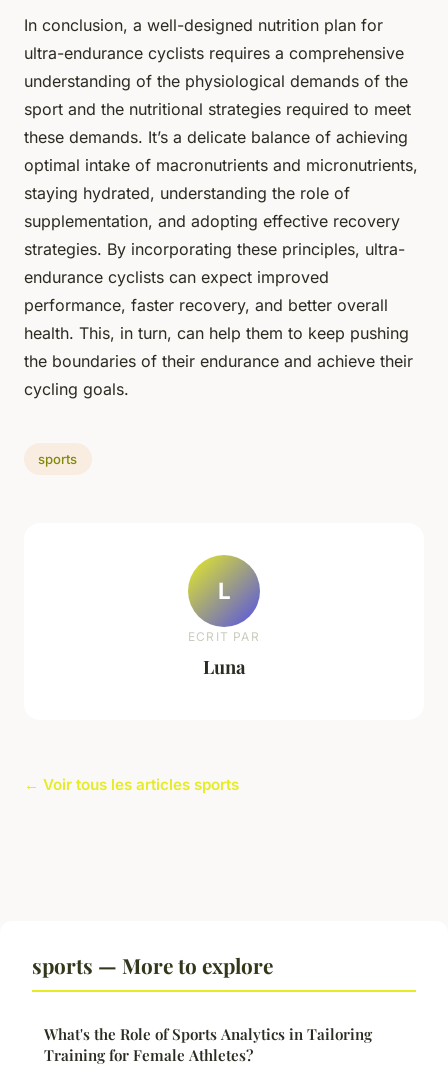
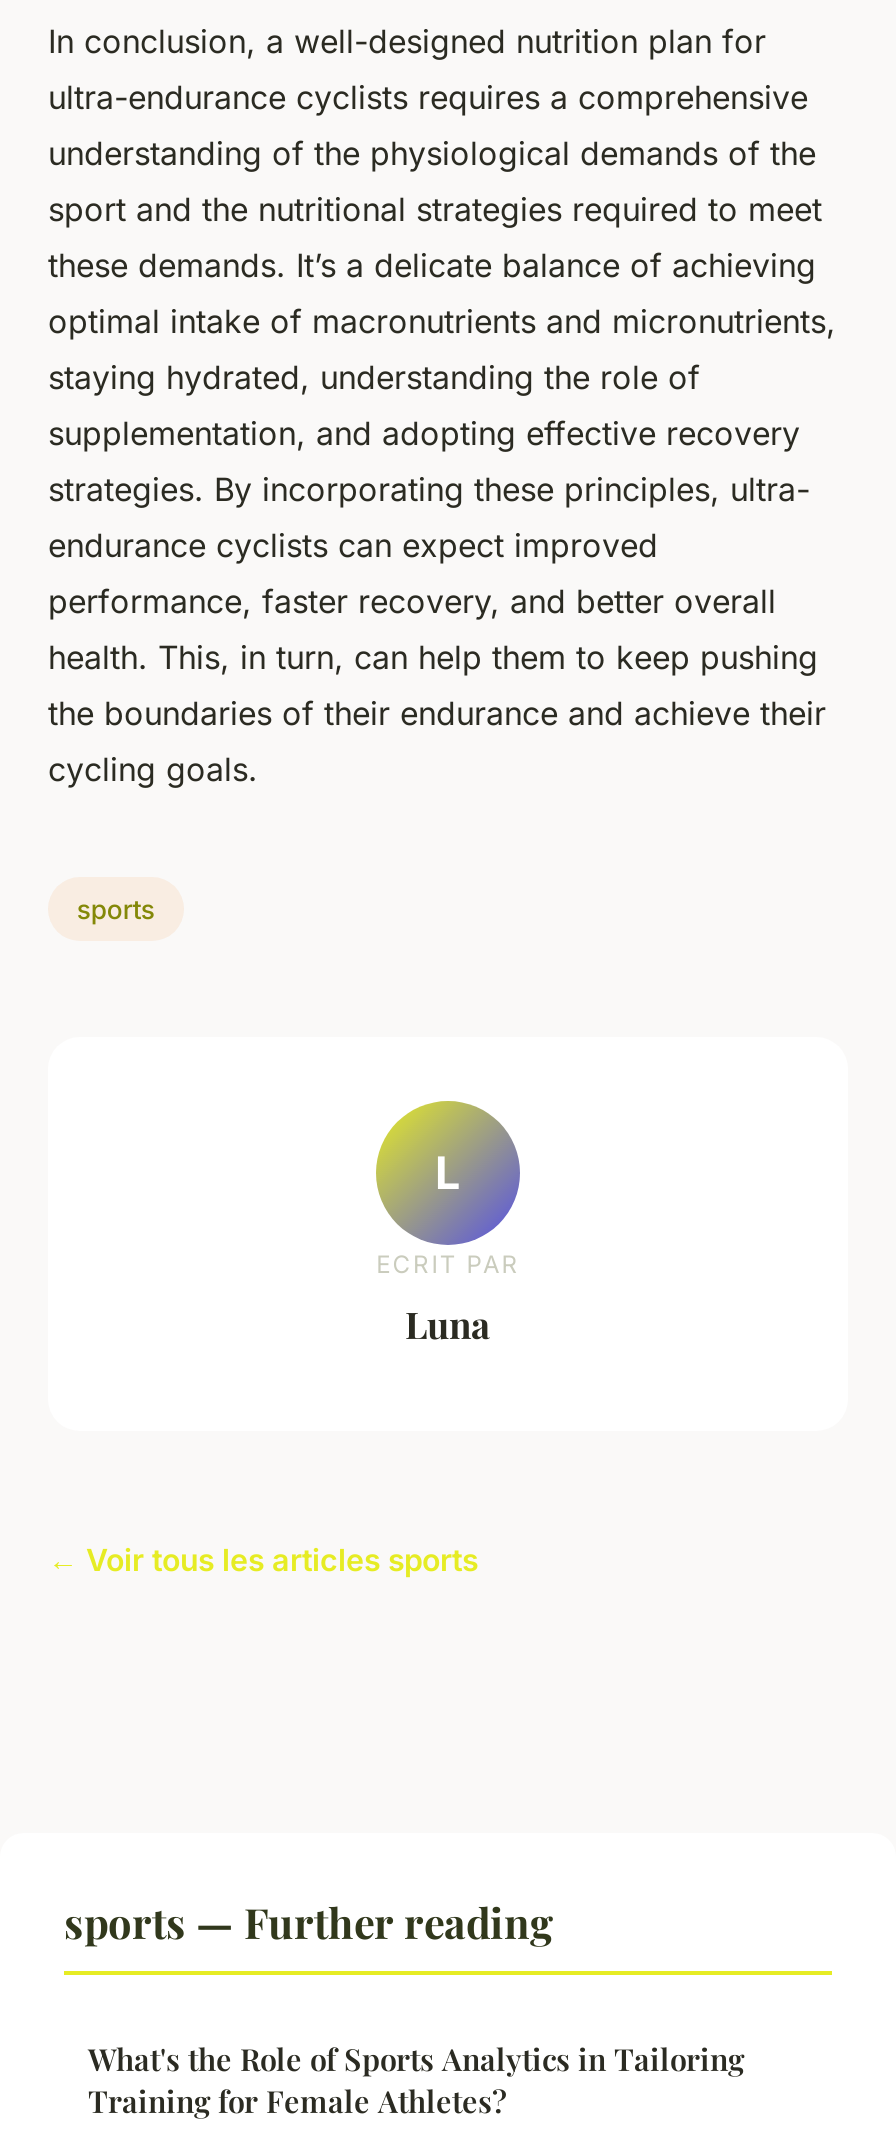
- sports — More to explore
+ sports — Further reading
